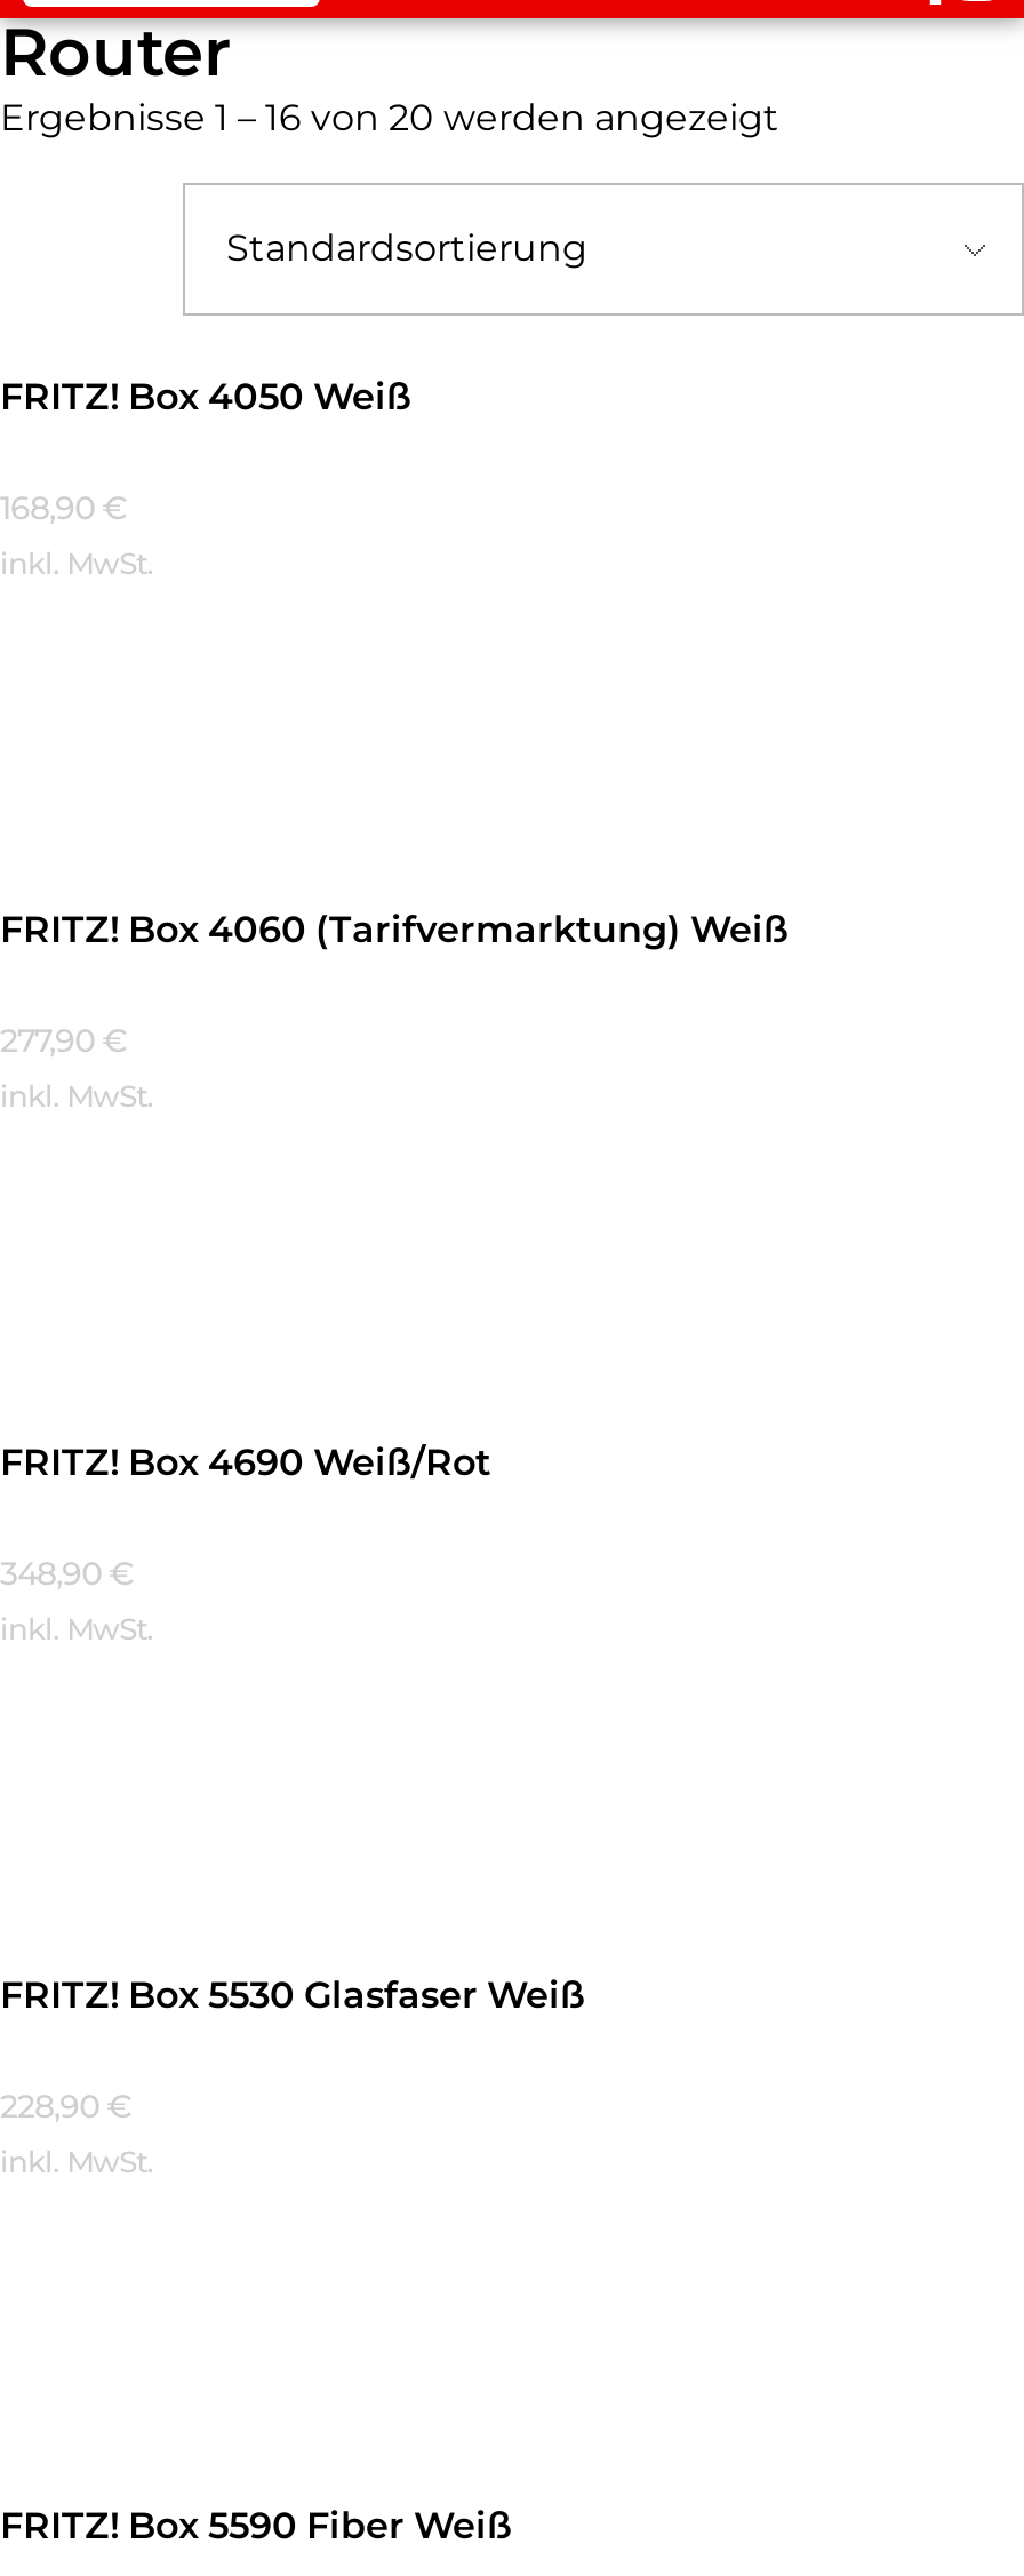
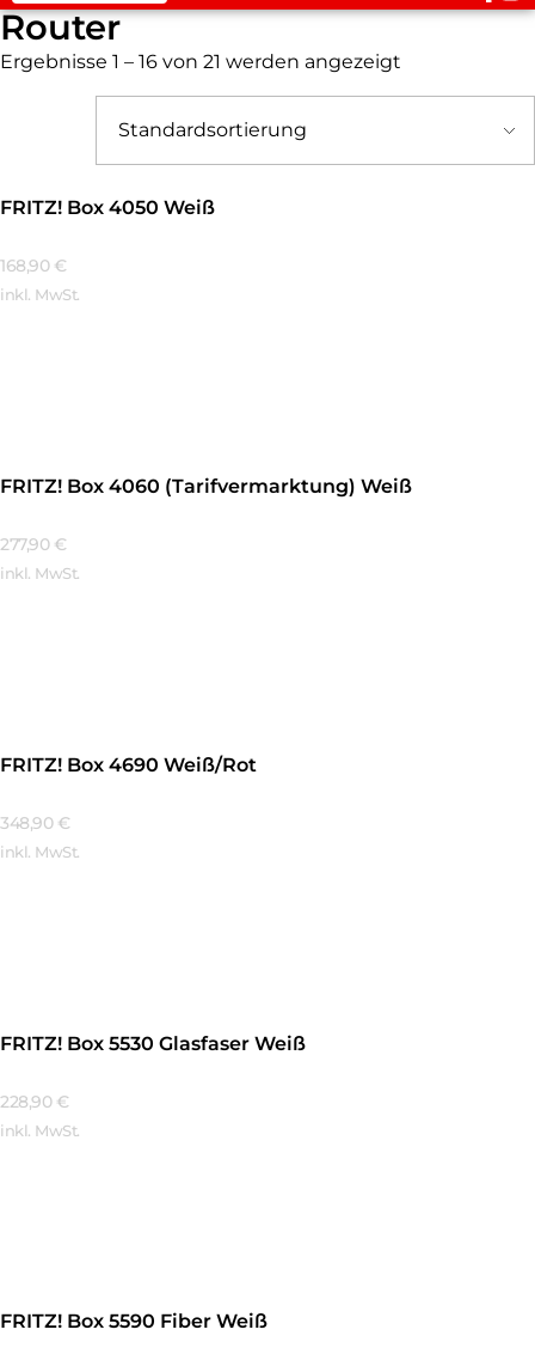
- Ergebnisse 1 – 16 von 20 werden angezeigt
+ Ergebnisse 1 – 16 von 21 werden angezeigt
